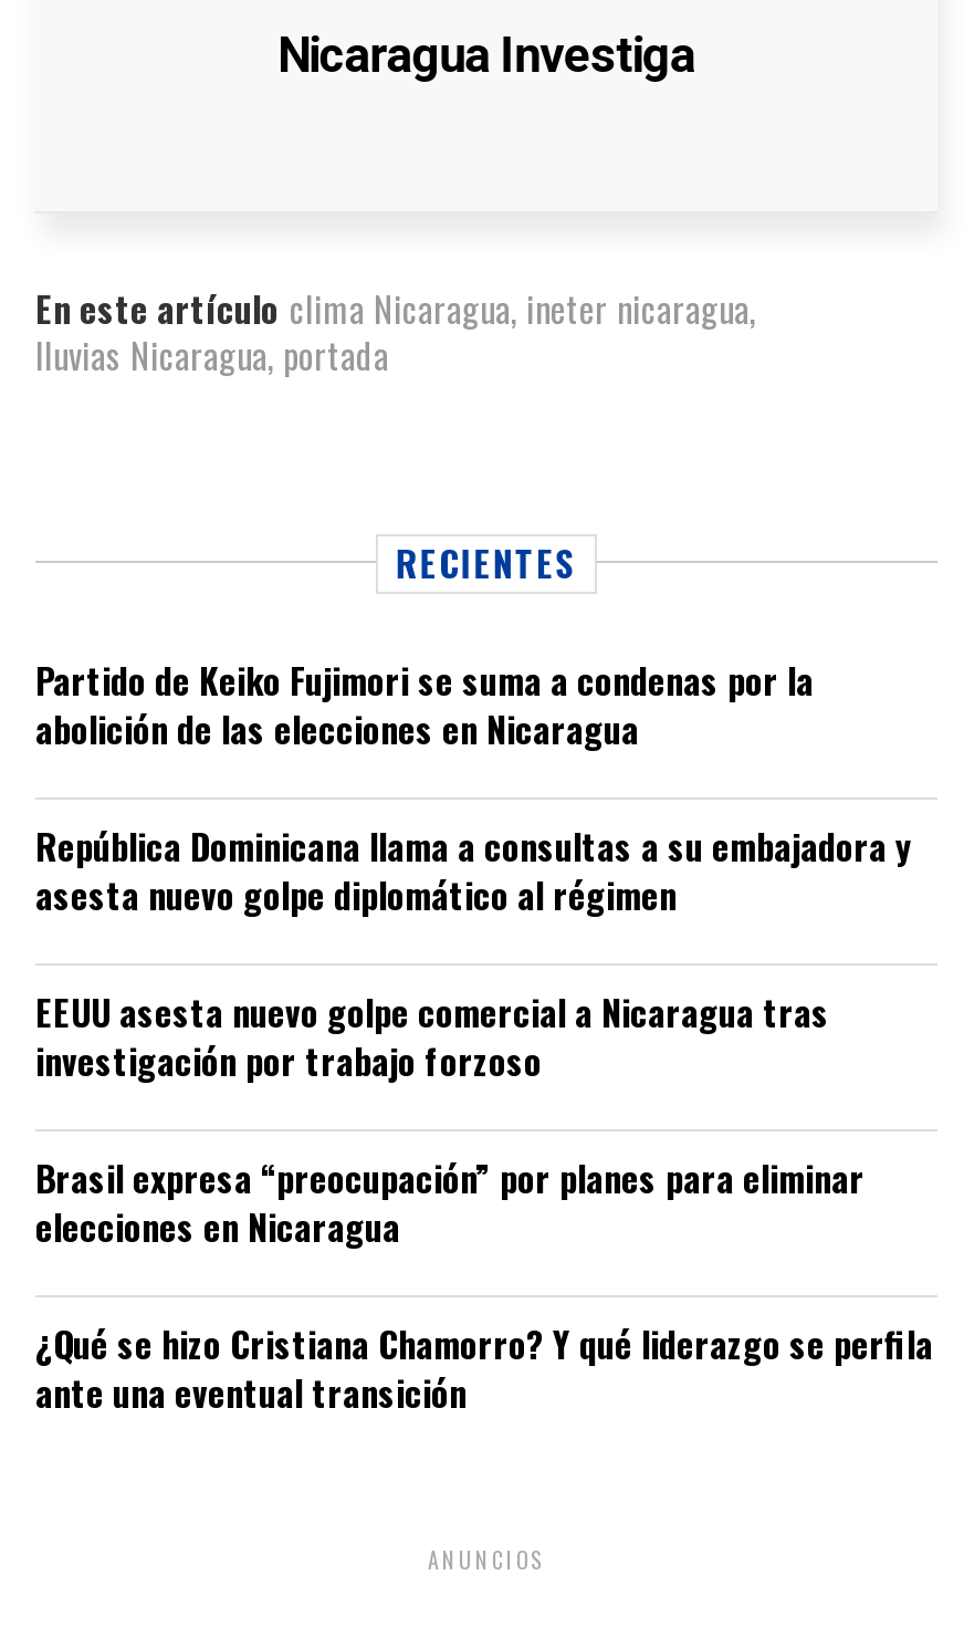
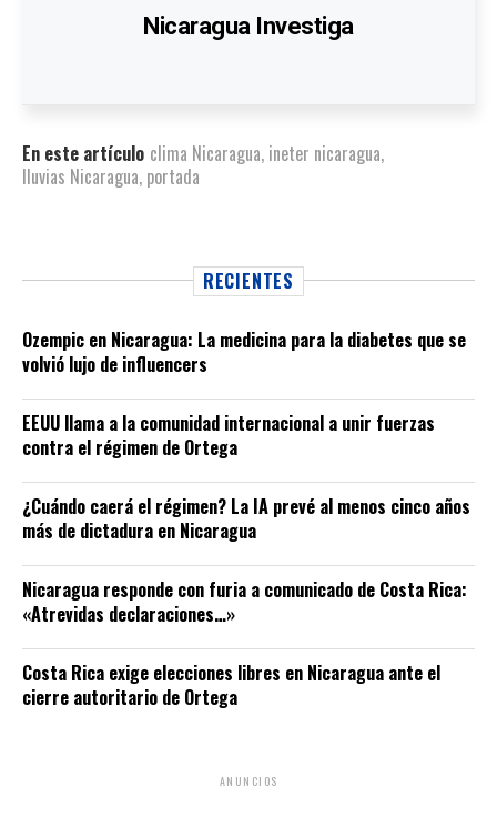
- Partido de Keiko Fujimori se suma a condenas por la
- abolición de las elecciones en Nicaragua
+ Ozempic en Nicaragua: La medicina para la diabetes que se
+ volvió lujo de influencers

- República Dominicana llama a consultas a su embajadora y
- asesta nuevo golpe diplomático al régimen
+ EEUU llama a la comunidad internacional a unir fuerzas
+ contra el régimen de Ortega

- EEUU asesta nuevo golpe comercial a Nicaragua tras
- investigación por trabajo forzoso
+ ¿Cuándo caerá el régimen? La IA prevé al menos cinco años
+ más de dictadura en Nicaragua

- Brasil expresa “preocupación” por planes para eliminar
- elecciones en Nicaragua
+ Nicaragua responde con furia a comunicado de Costa Rica:
+ «Atrevidas declaraciones…»

- ¿Qué se hizo Cristiana Chamorro? Y qué liderazgo se perfila
- ante una eventual transición
+ Costa Rica exige elecciones libres en Nicaragua ante el
+ cierre autoritario de Ortega
